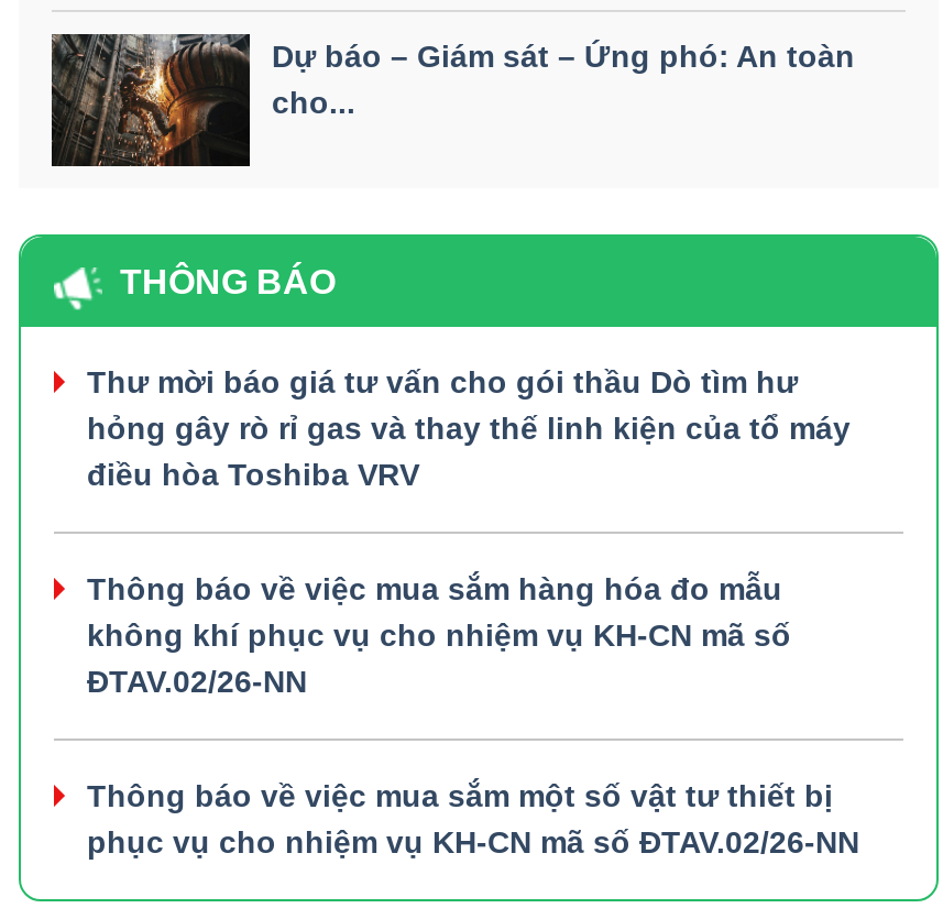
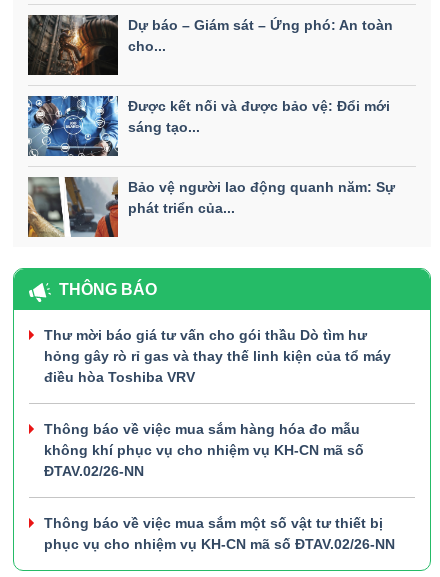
+ [image]
+ Được kết nối và được bảo vệ: Đổi mới
+ sáng tạo...

+ [image]
+ Bảo vệ người lao động quanh năm: Sự
+ phát triển của...
